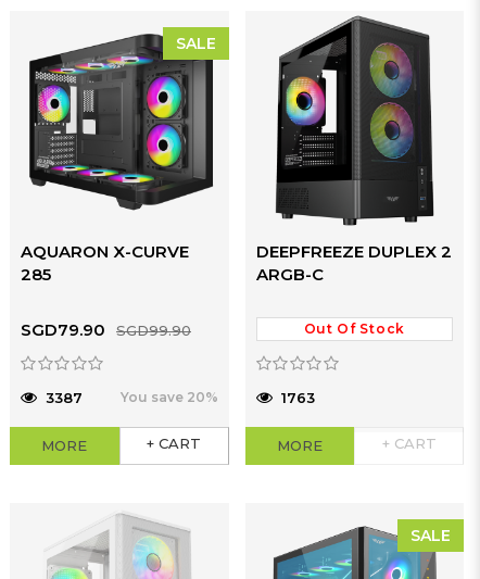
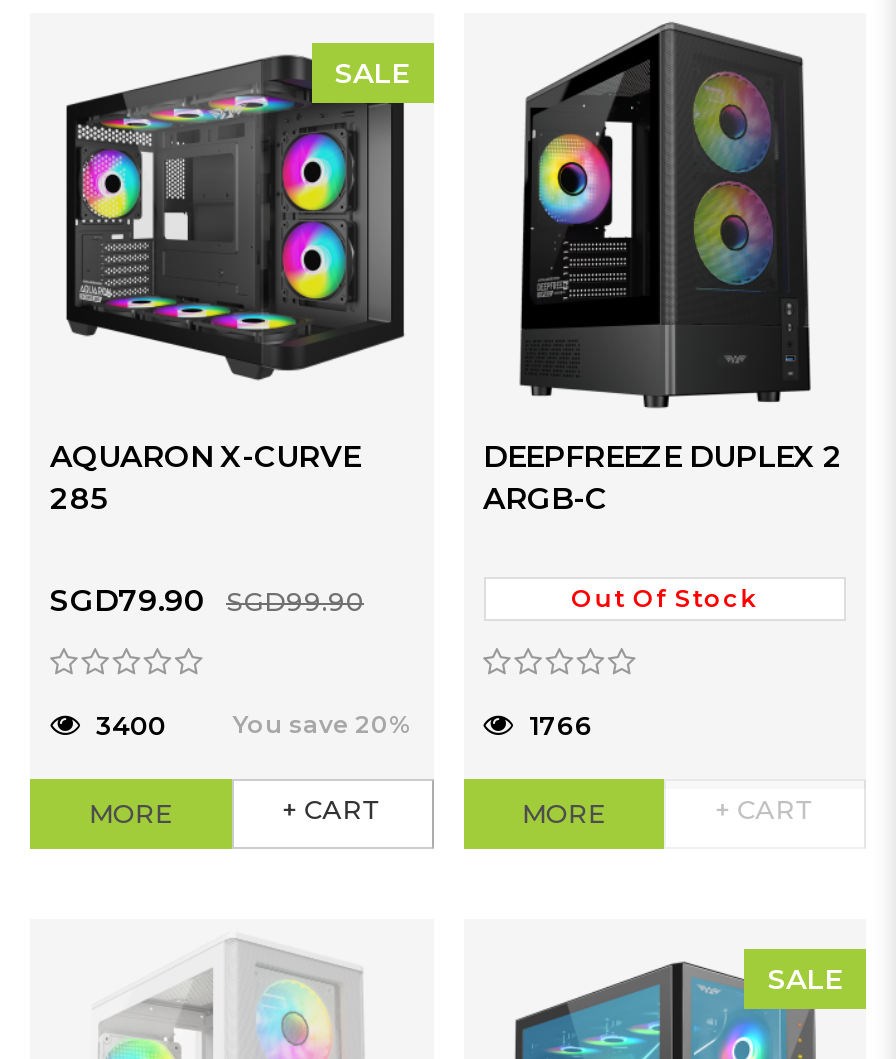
- 3387
+ 3400

- 1763
+ 1766
